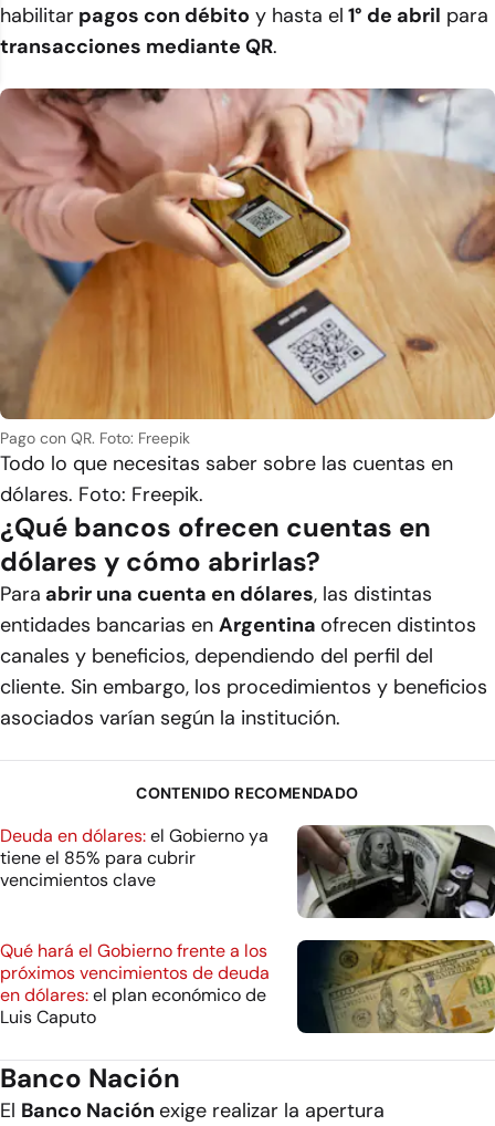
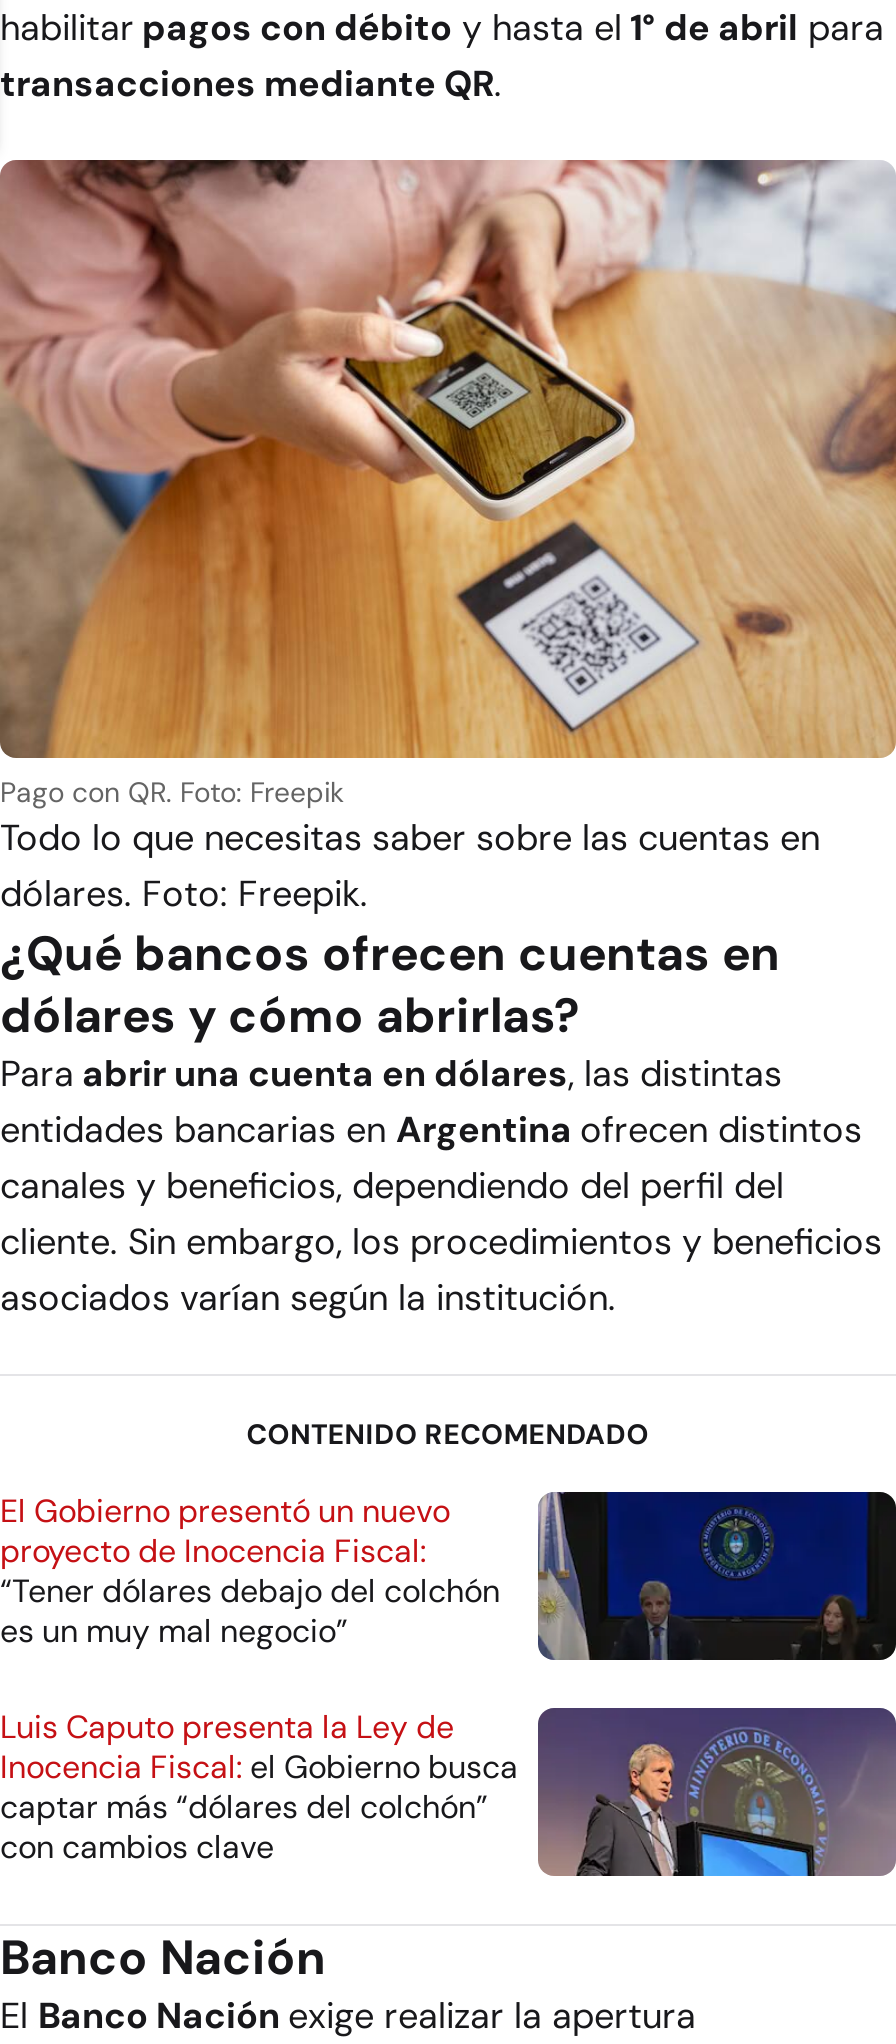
- [image]
- Deuda en dólares: el Gobierno ya
- tiene el 85% para cubrir
- vencimientos clave
+ [image]
+ El Gobierno presentó un nuevo
+ proyecto de Inocencia Fiscal:
+ “Tener dólares debajo del colchón
+ es un muy mal negocio”

- [image]
- Qué hará el Gobierno frente a los
- próximos vencimientos de deuda
- en dólares: el plan económico de
- Luis Caputo
+ [image]
+ Luis Caputo presenta la Ley de
+ Inocencia Fiscal: el Gobierno busca
+ captar más “dólares del colchón”
+ con cambios clave
